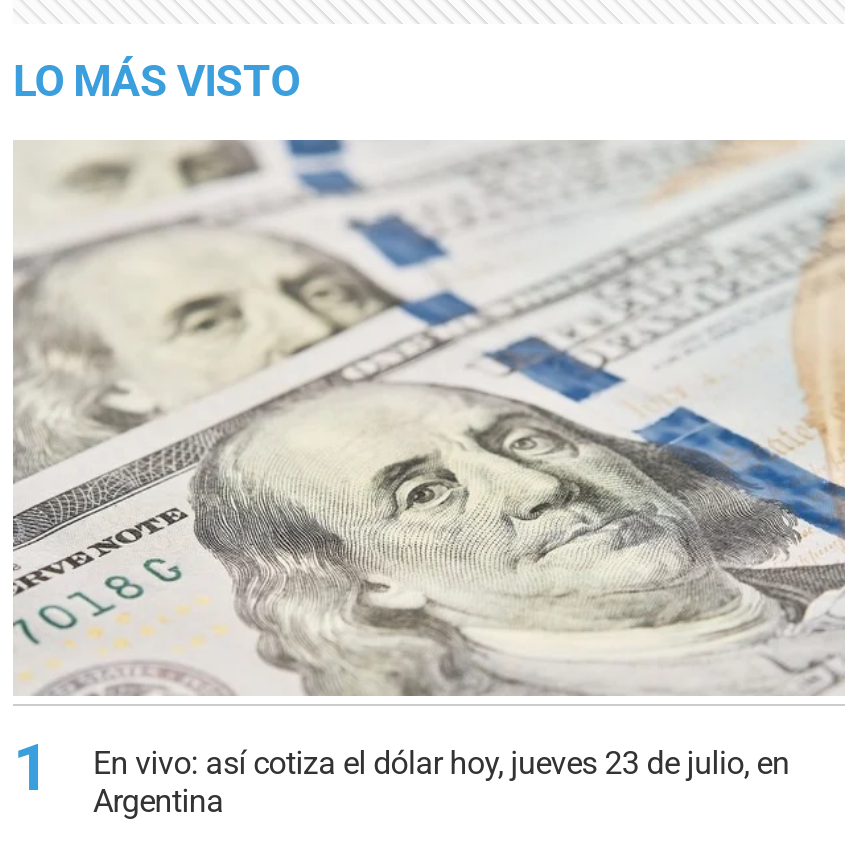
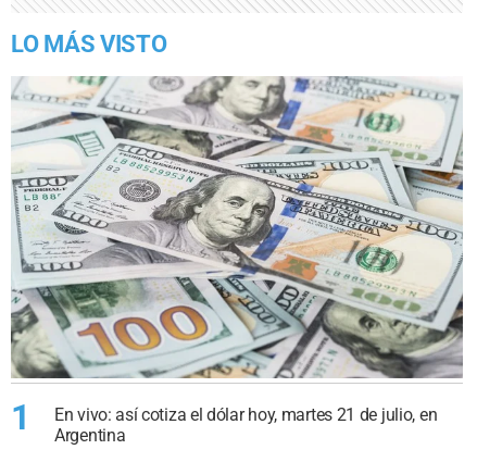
- [image]
- En vivo: así cotiza el dólar hoy, jueves 23 de julio, en
+ [image]
+ En vivo: así cotiza el dólar hoy, martes 21 de julio, en
